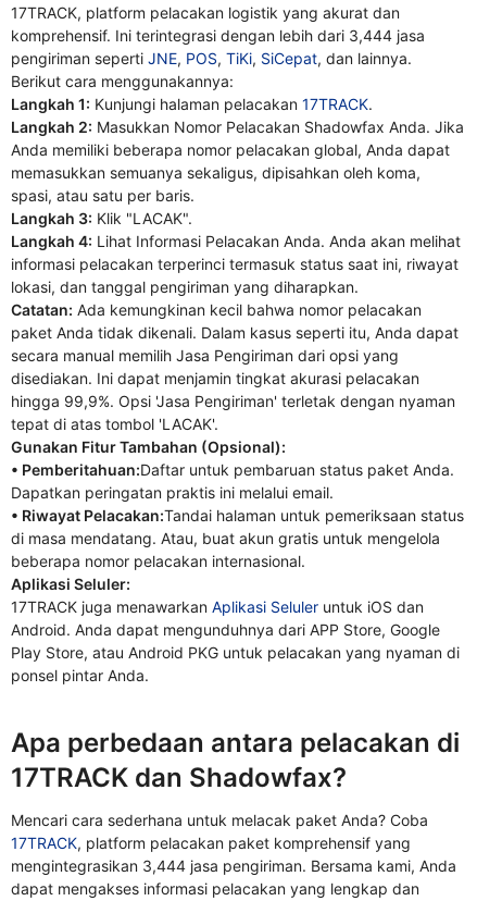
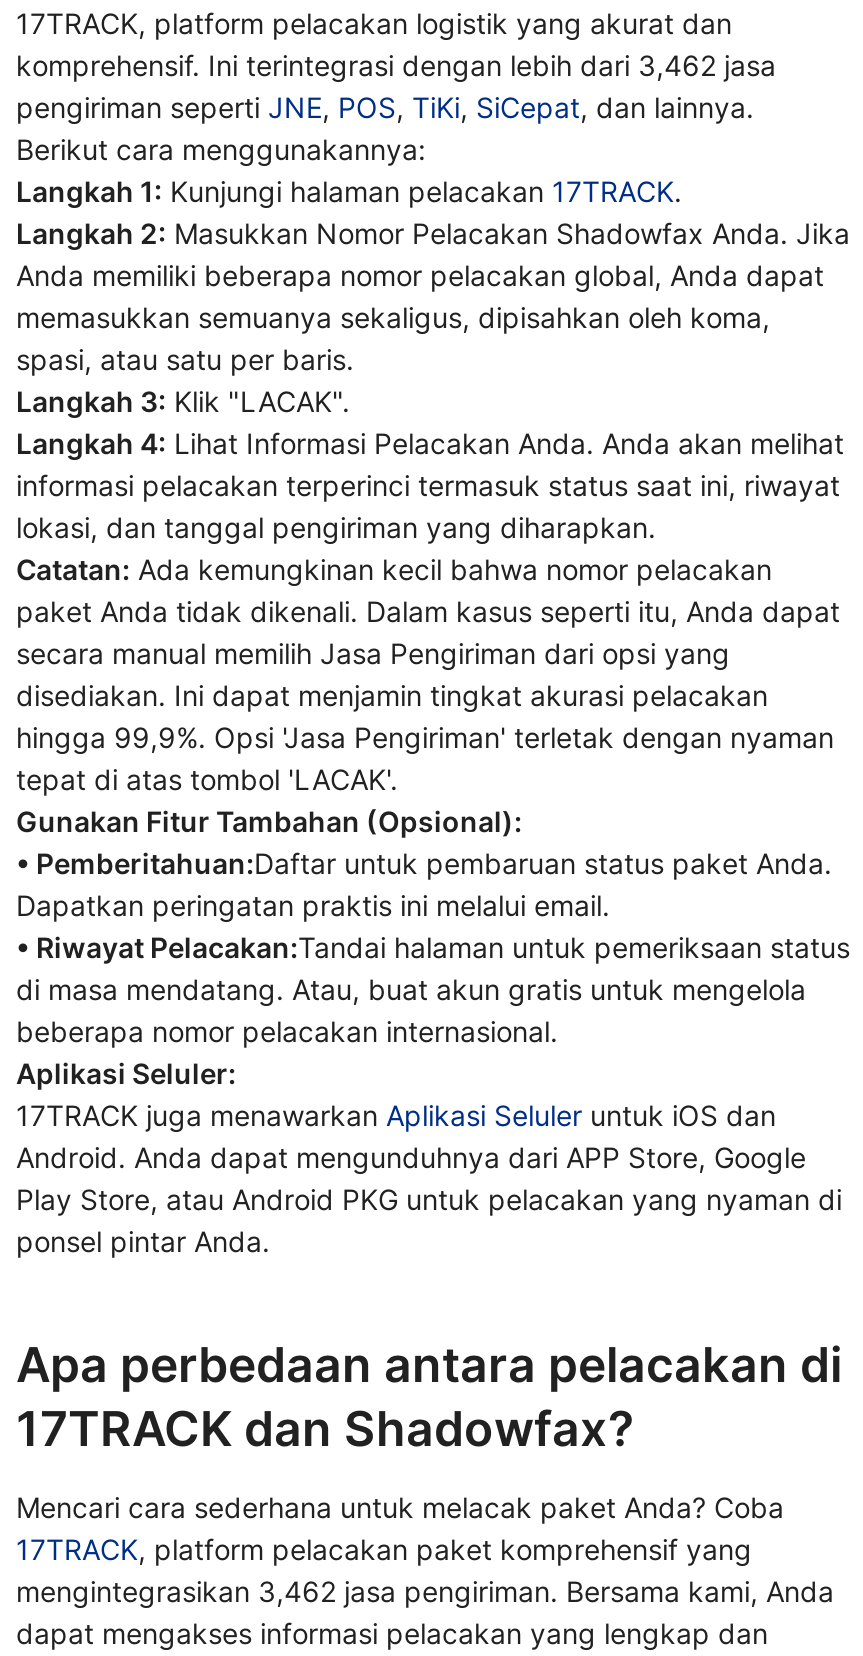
- komprehensif. Ini terintegrasi dengan lebih dari 3,444 jasa
+ komprehensif. Ini terintegrasi dengan lebih dari 3,462 jasa

- mengintegrasikan 3,444 jasa pengiriman. Bersama kami, Anda
+ mengintegrasikan 3,462 jasa pengiriman. Bersama kami, Anda
